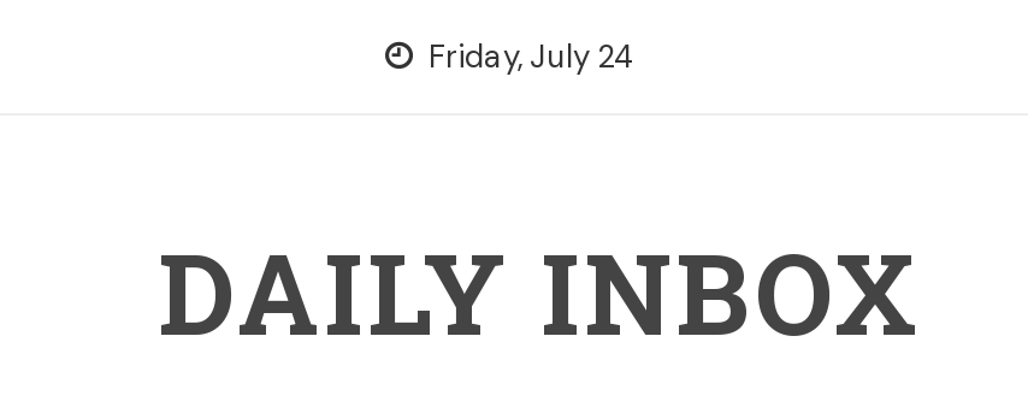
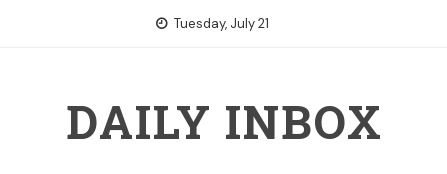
- Friday, July 24
+ Tuesday, July 21
